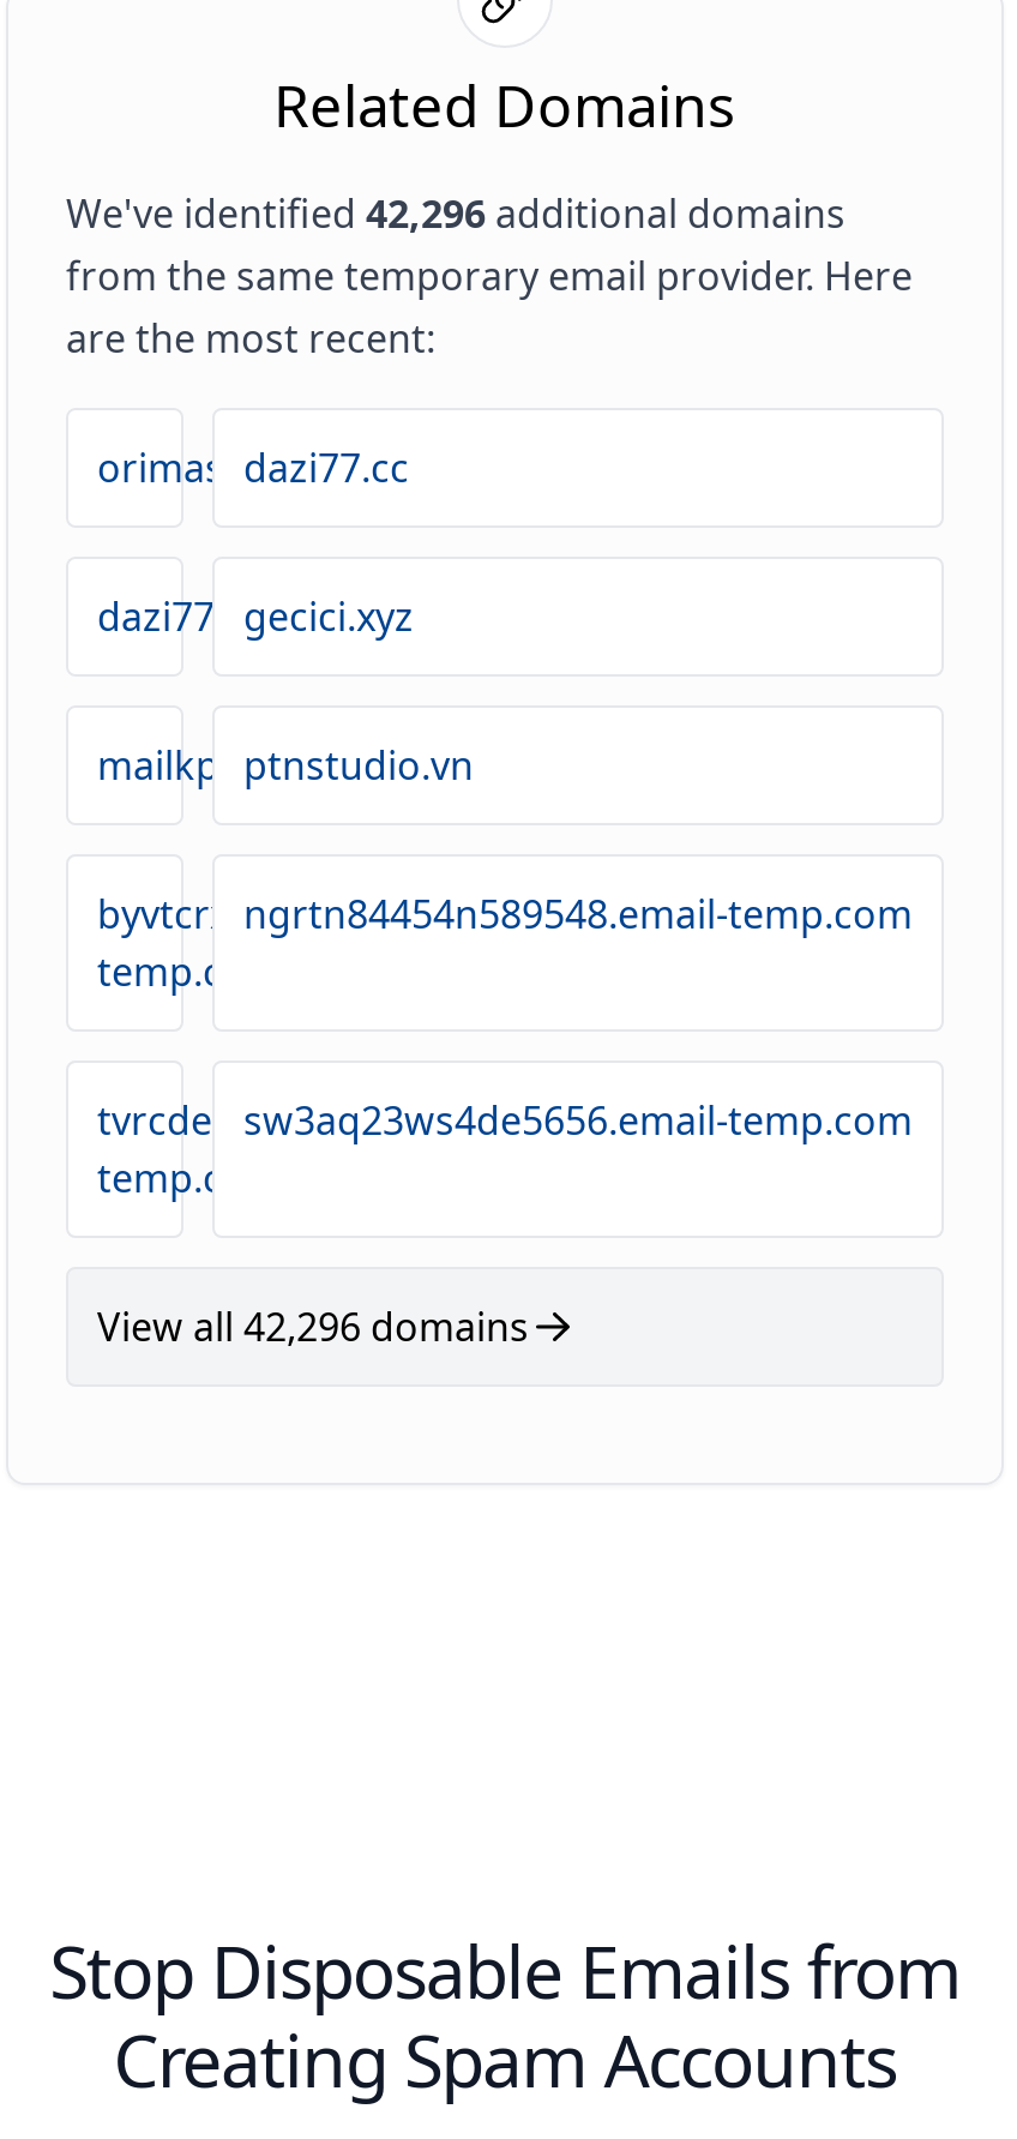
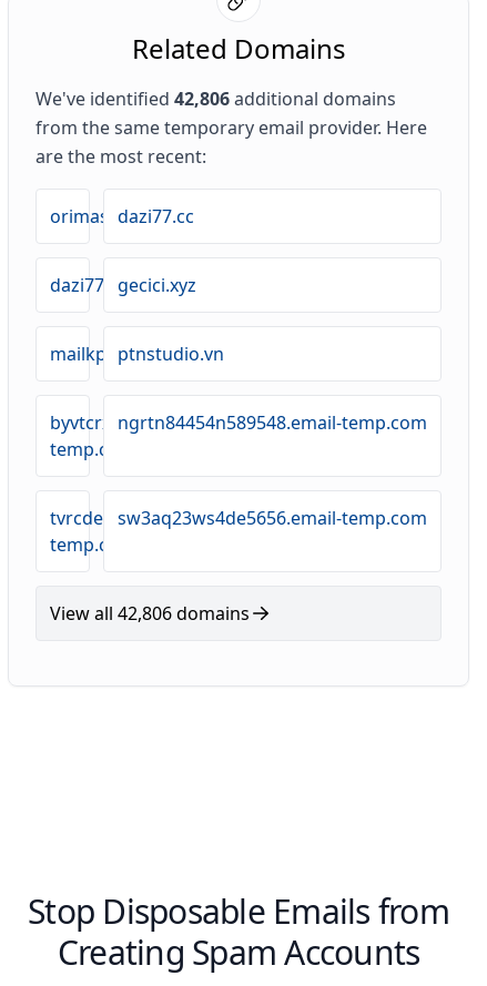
- We've identified 42,296 additional domains
+ We've identified 42,806 additional domains

- View all 42,296 domains
+ View all 42,806 domains
